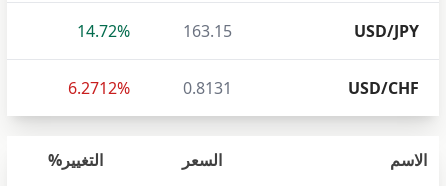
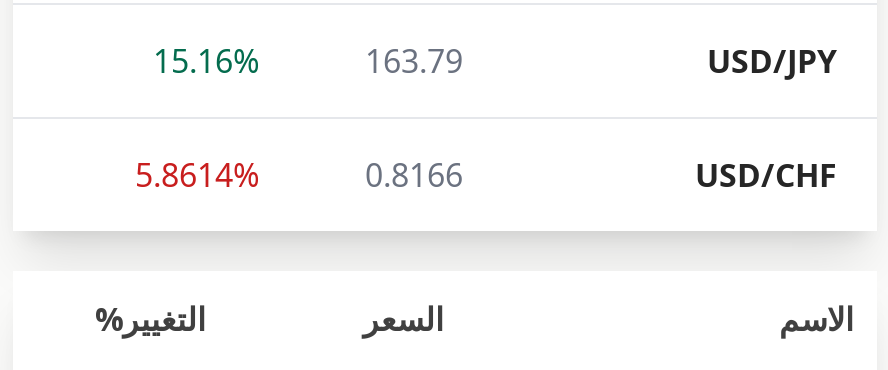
- 14.72%
+ 15.16%

- 163.15
+ 163.79

- 6.2712%
+ 5.8614%

- 0.8131
+ 0.8166
